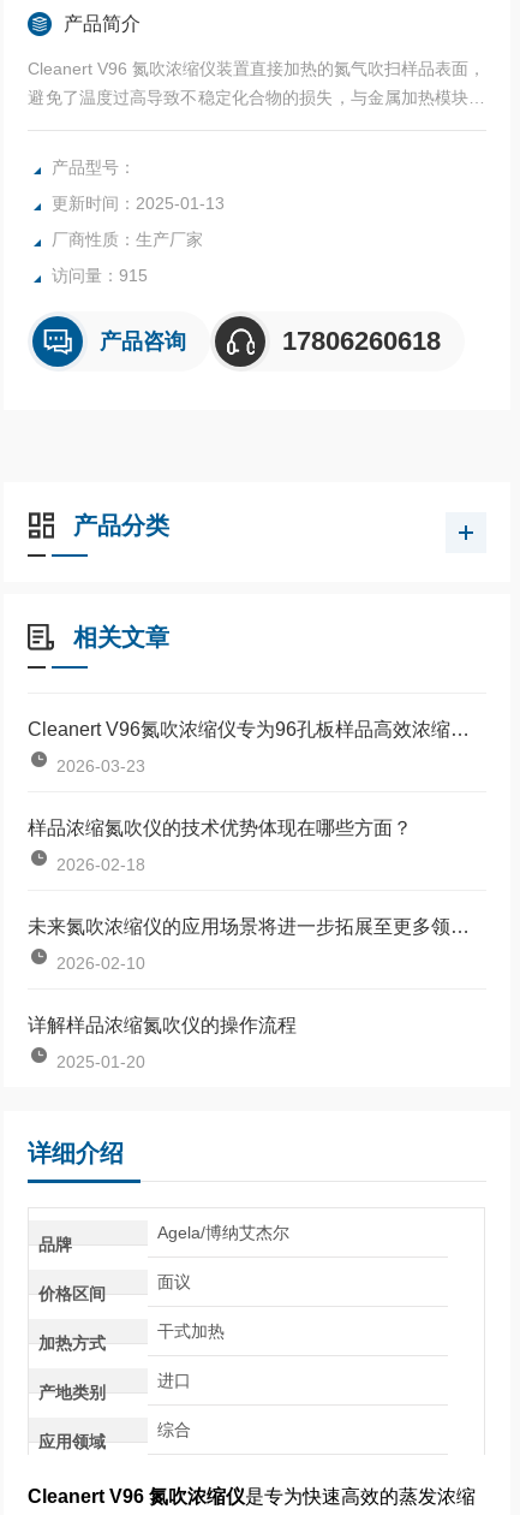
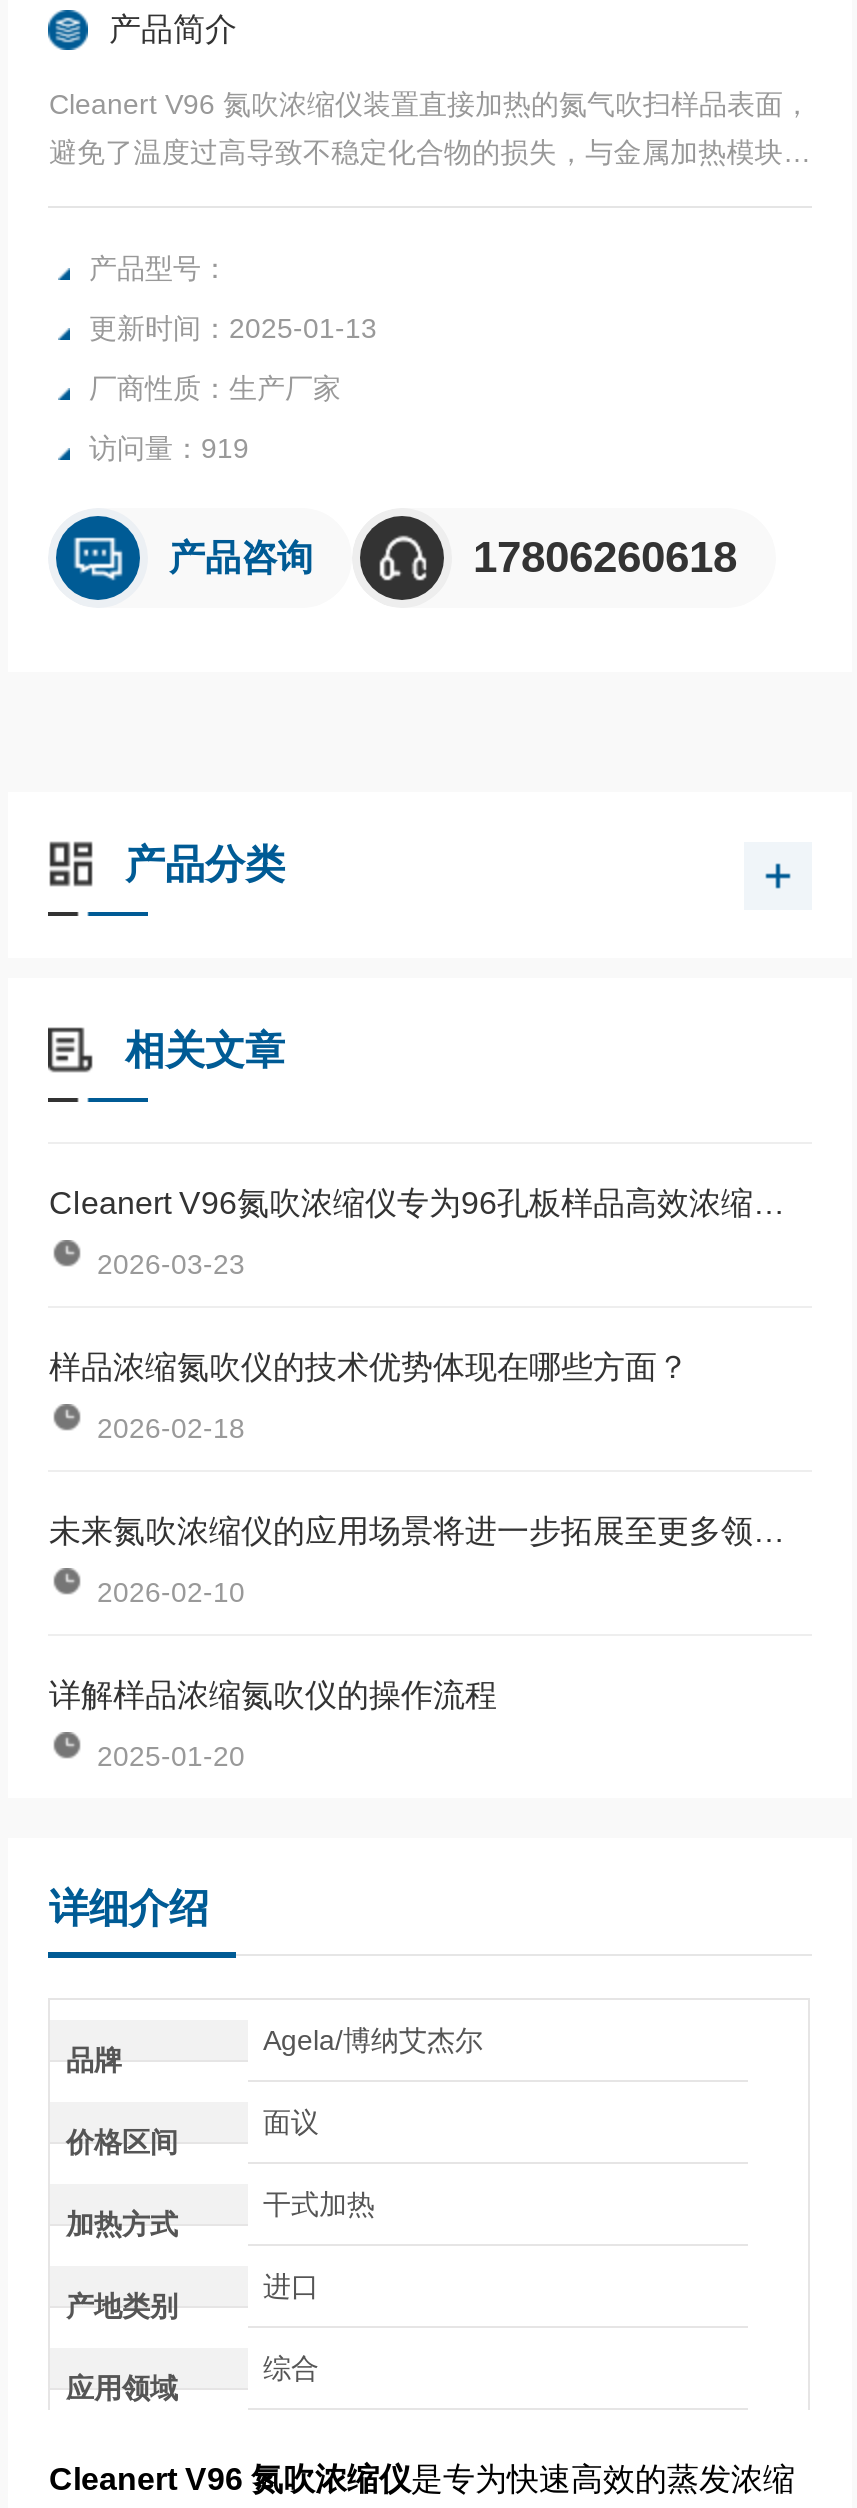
- 访问量：915
+ 访问量：919
